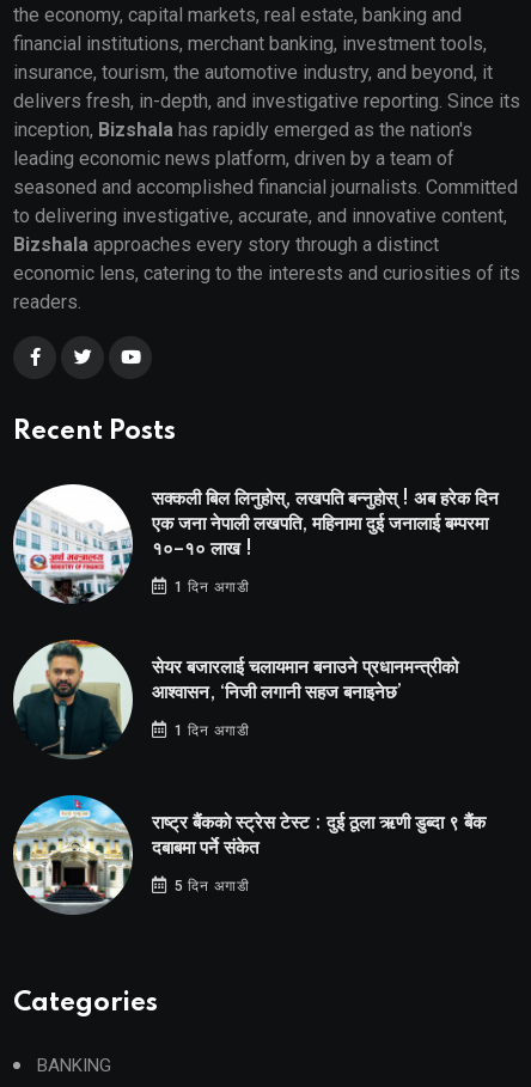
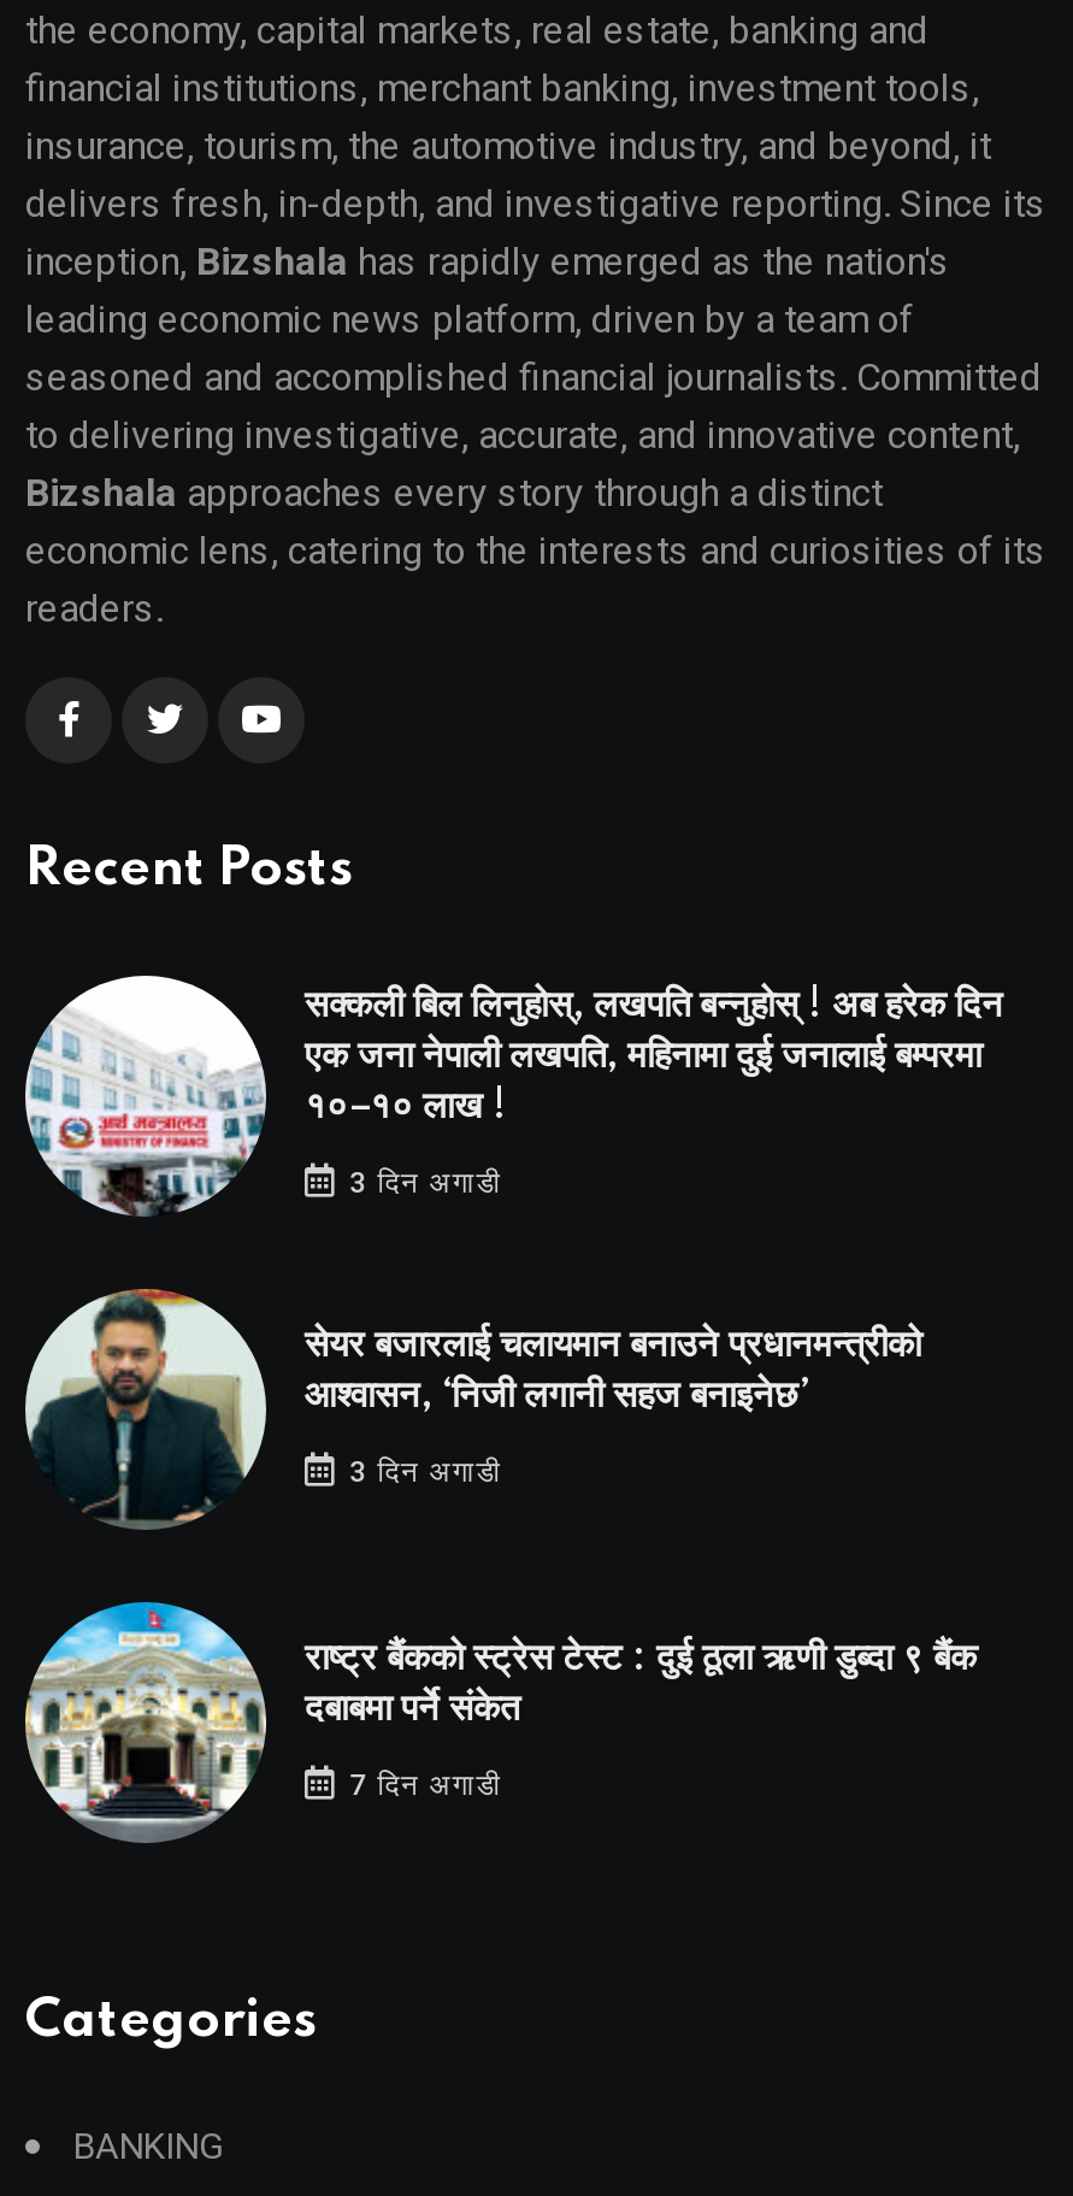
- 1 दिन अगाडी
+ 3 दिन अगाडी

- 1 दिन अगाडी
+ 3 दिन अगाडी

- 5 दिन अगाडी
+ 7 दिन अगाडी
